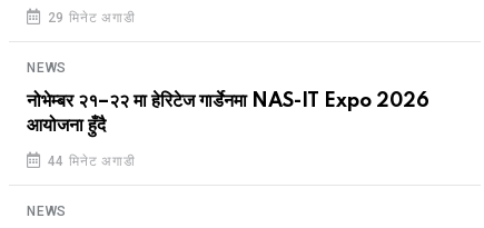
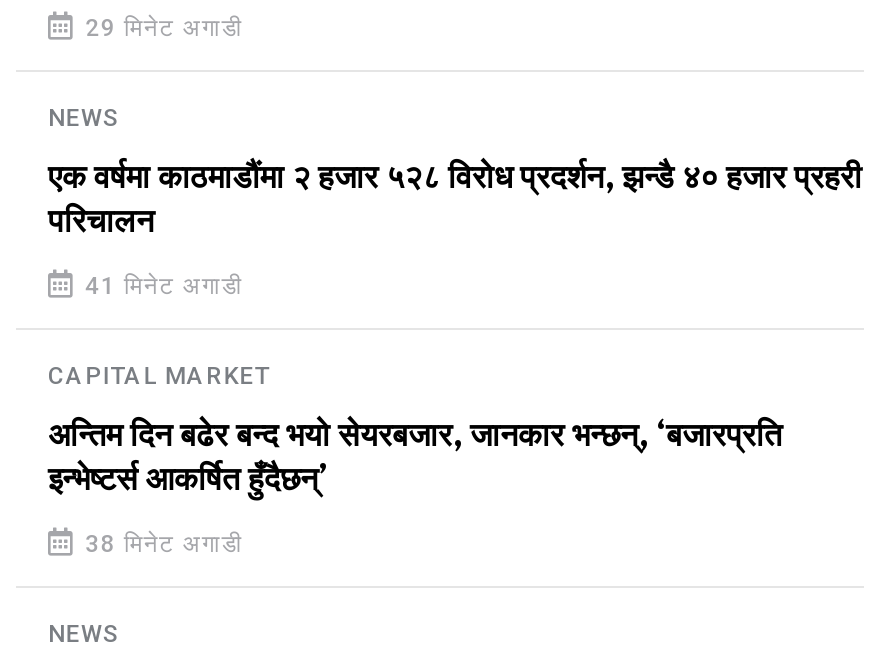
- नोभेम्बर २१–२२ मा हेरिटेज गार्डेनमा NAS-IT Expo 2026
- आयोजना हुँदै
- 44 मिनेट अगाडी
+ एक वर्षमा काठमाडौंमा २ हजार ५२८ विरोध प्रदर्शन, झन्डै ४० हजार प्रहरी
+ परिचालन
+ 41 मिनेट अगाडी
+ CAPITAL MARKET
+ अन्तिम दिन बढेर बन्द भयो सेयरबजार, जानकार भन्छन्, ‘बजारप्रति
+ इन्भेष्टर्स आकर्षित हुँदैछन्’
+ 38 मिनेट अगाडी
